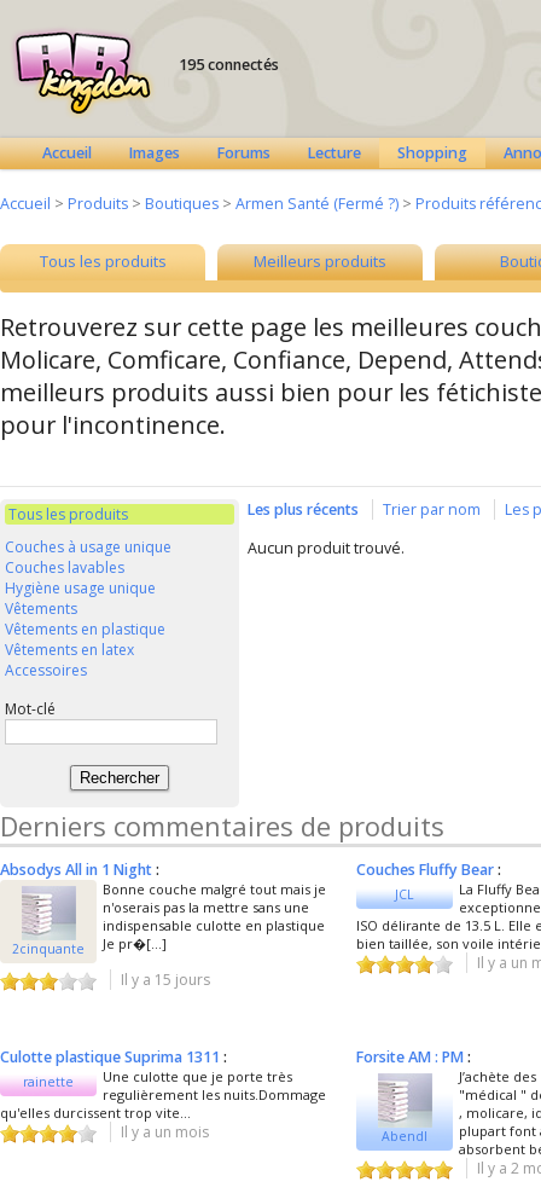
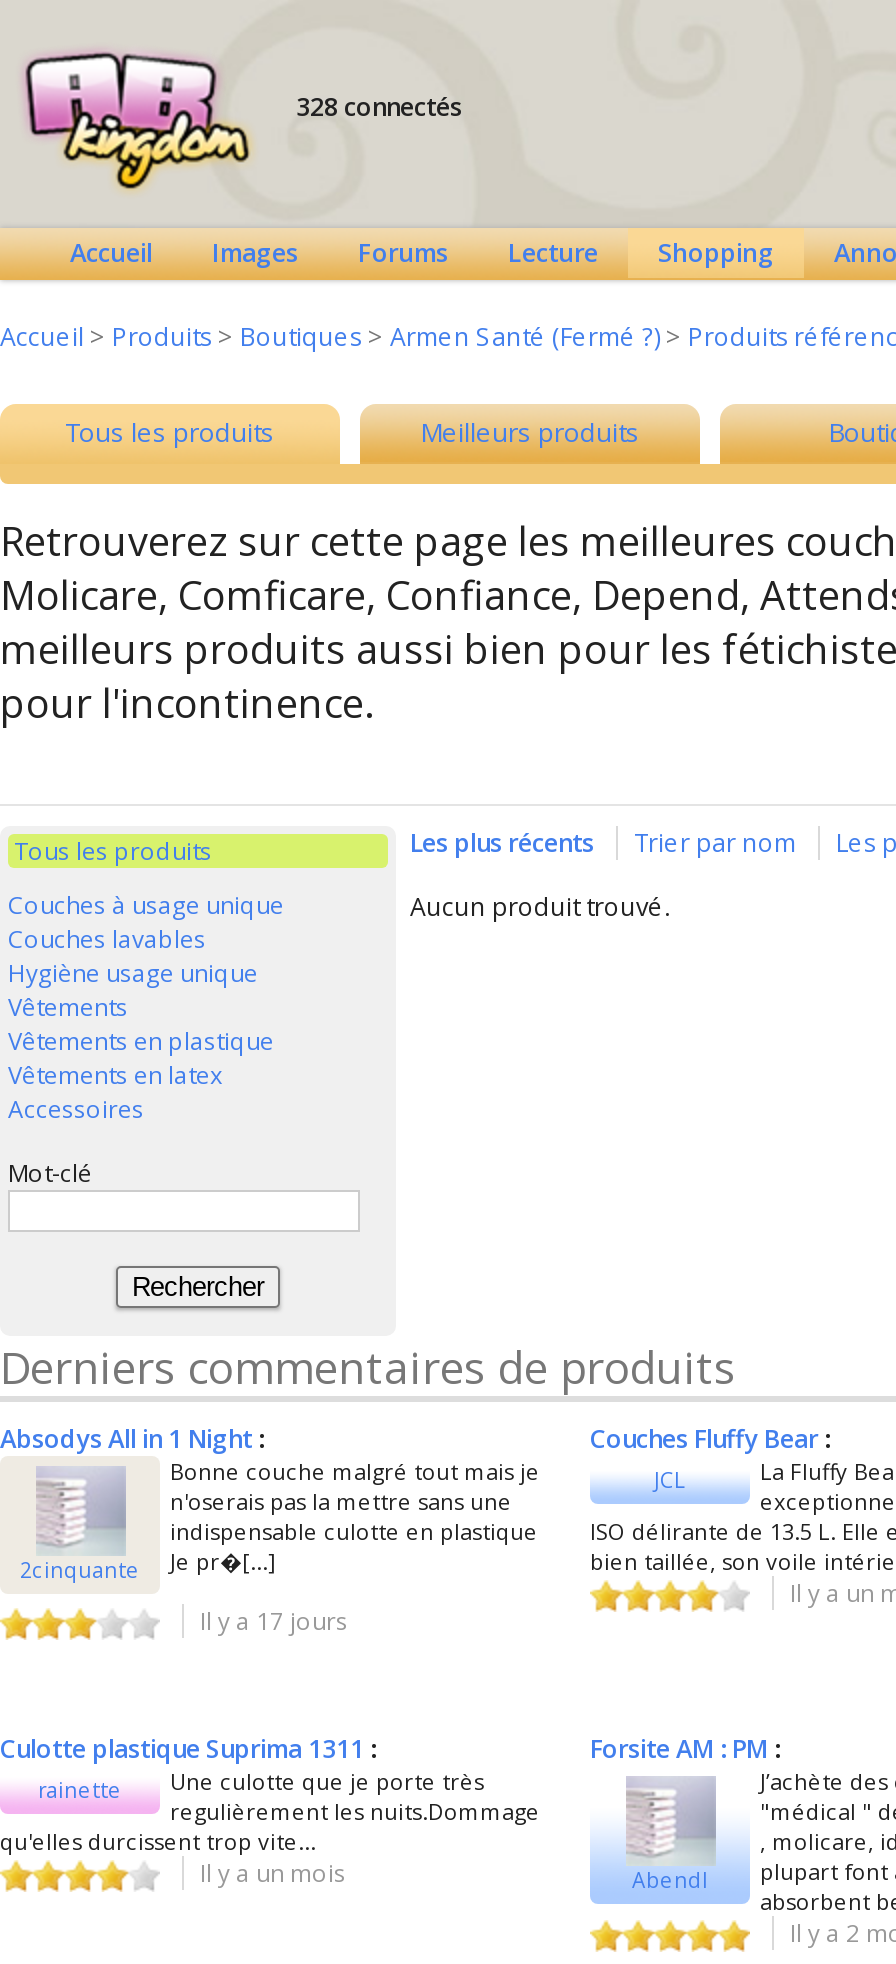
- 195 connectés
+ 328 connectés

- Il y a 15 jours
+ Il y a 17 jours
